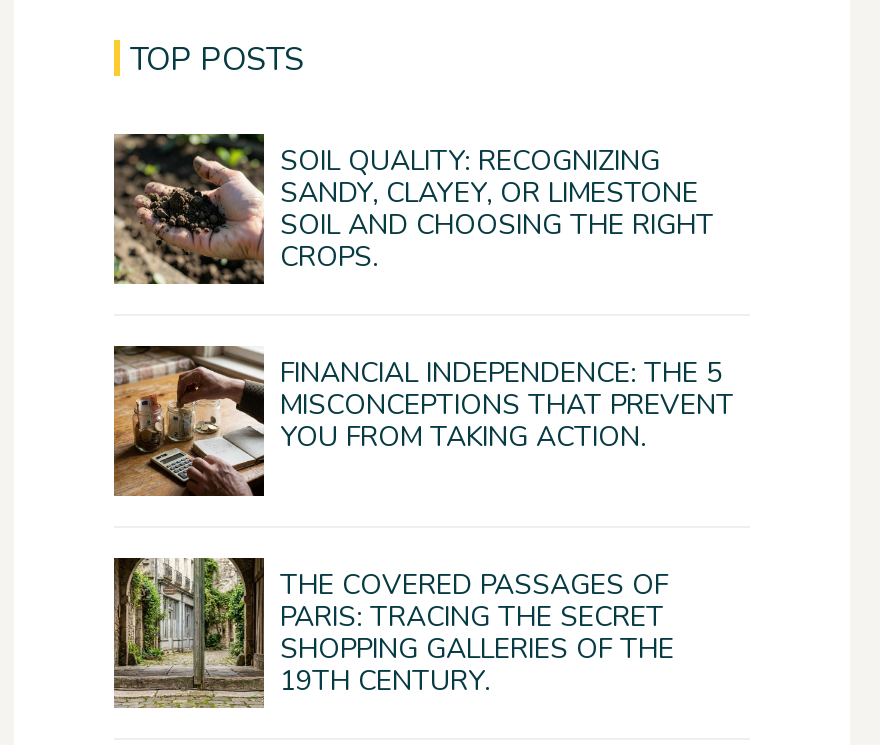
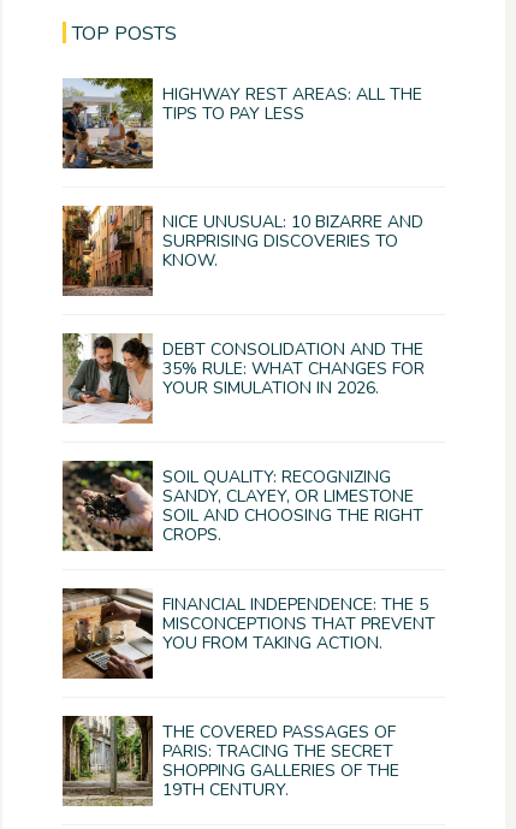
+ [image]
+ NICE UNUSUAL: 10 BIZARRE AND
+ SURPRISING DISCOVERIES TO
+ KNOW.

+ [image]
+ HIGHWAY REST AREAS: ALL THE
+ TIPS TO PAY LESS

+ [image]
+ DEBT CONSOLIDATION AND THE
+ 35% RULE: WHAT CHANGES FOR
+ YOUR SIMULATION IN 2026.
